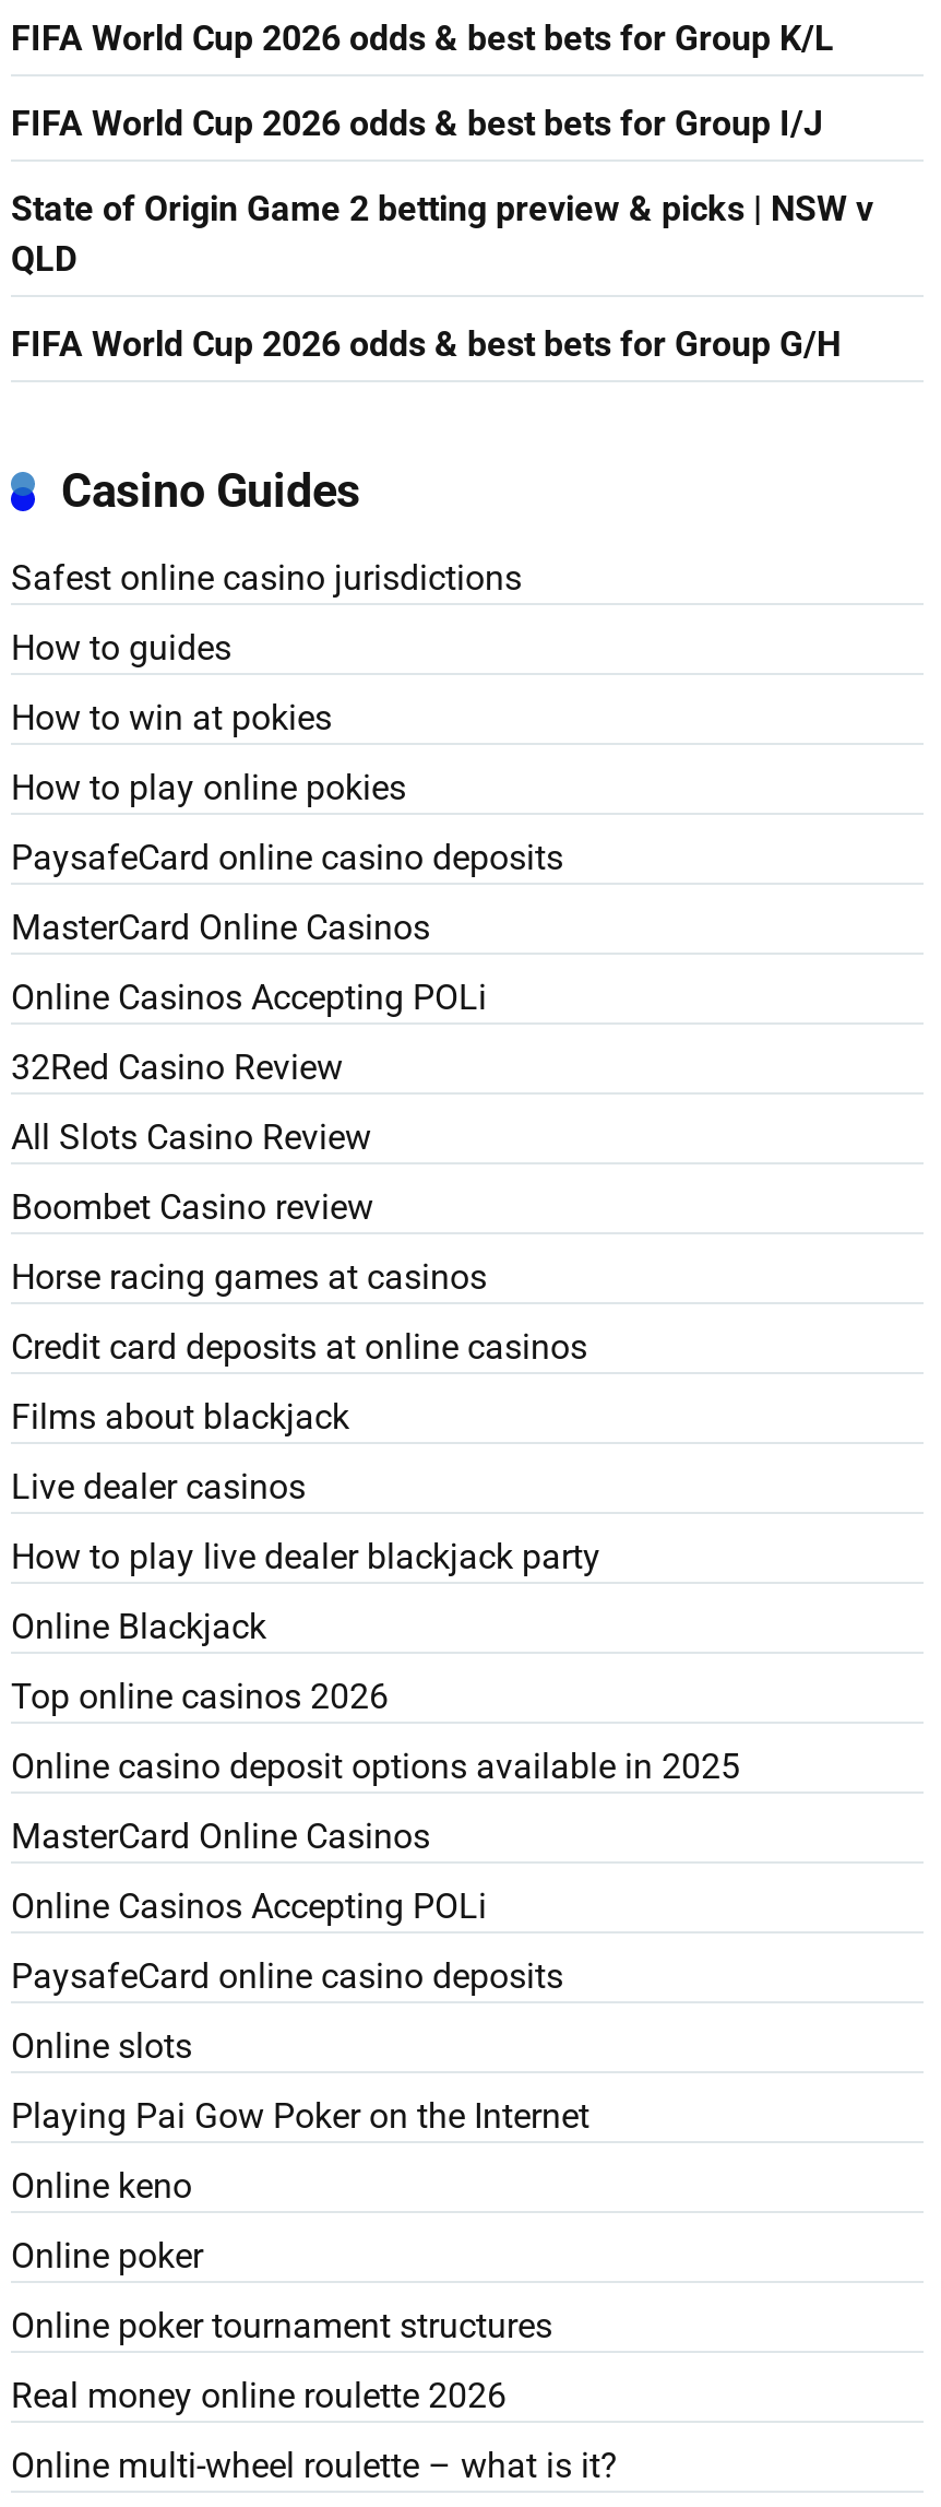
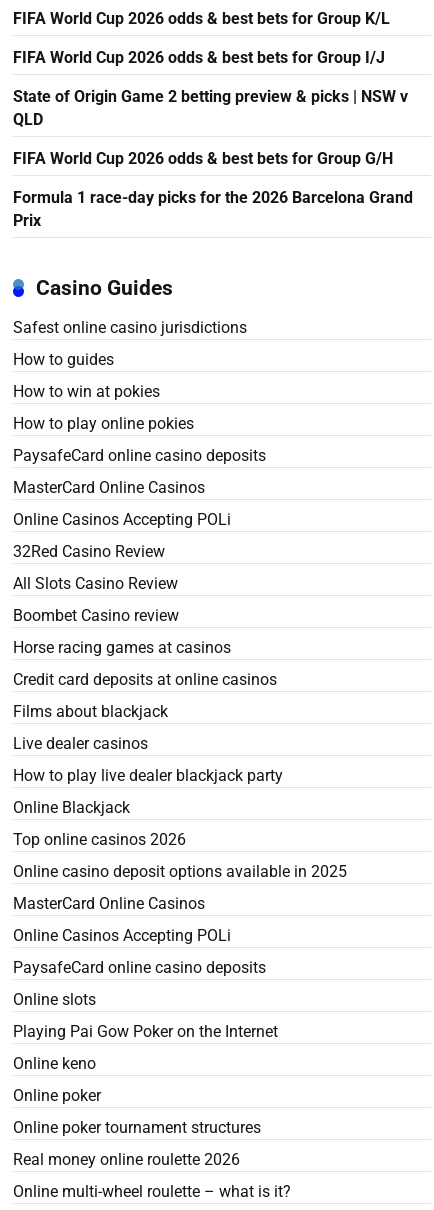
+ Formula 1 race-day picks for the 2026 Barcelona Grand
+ Prix
